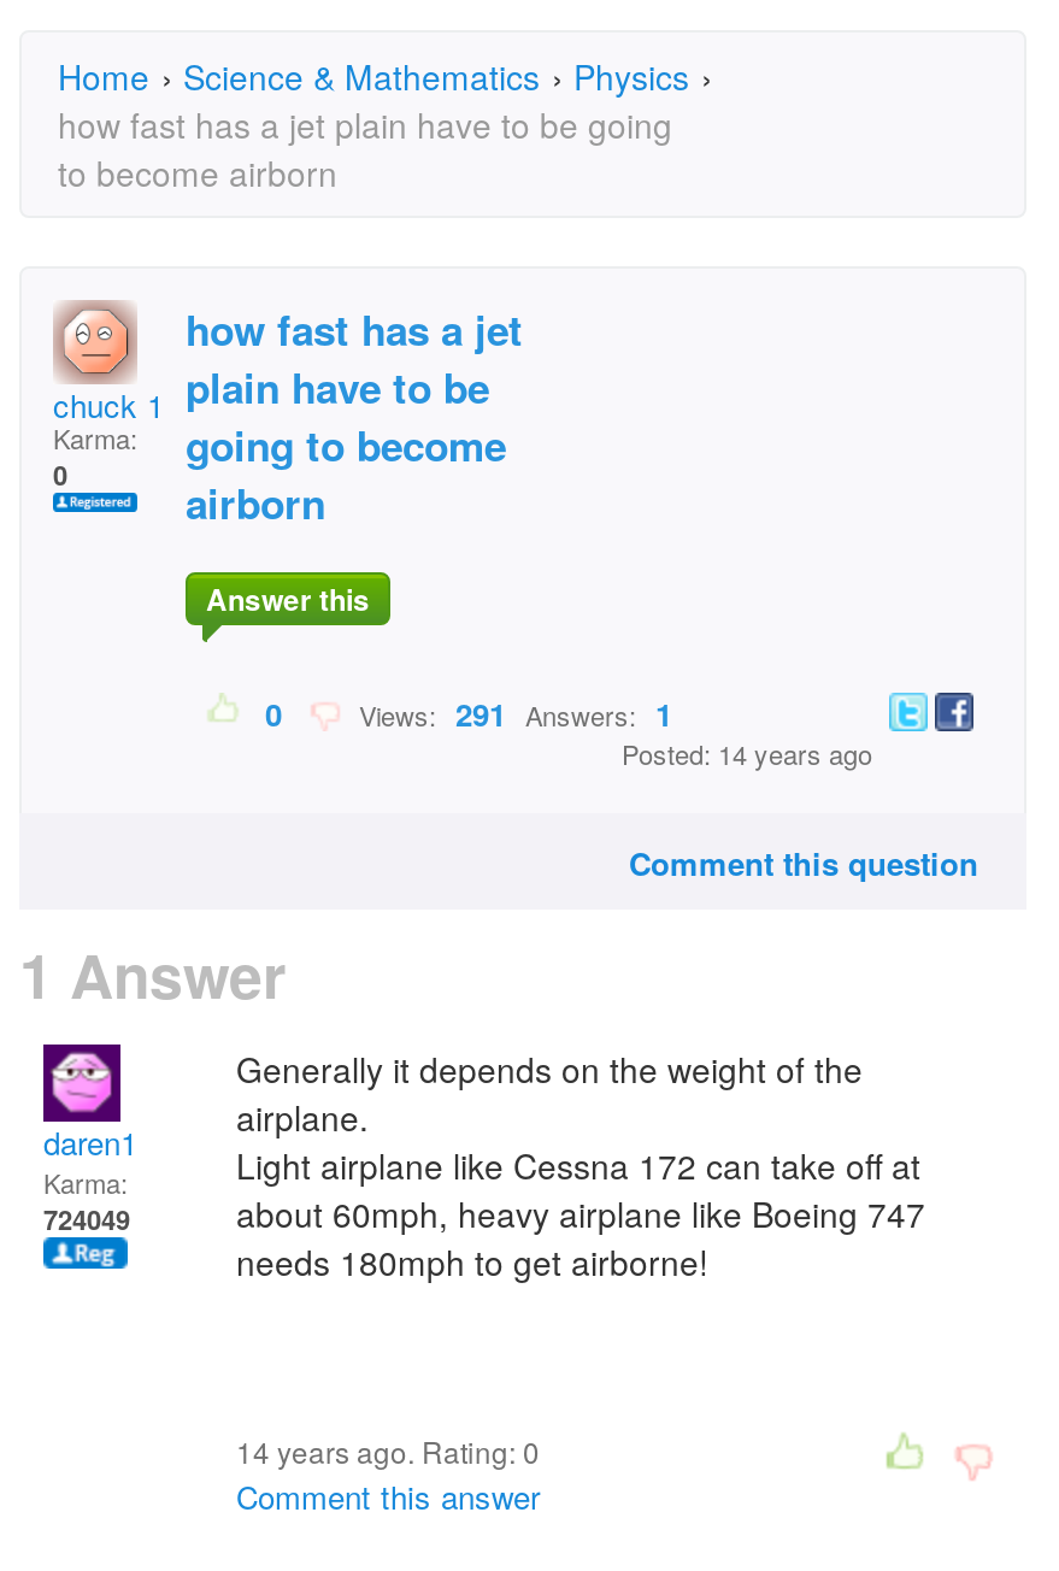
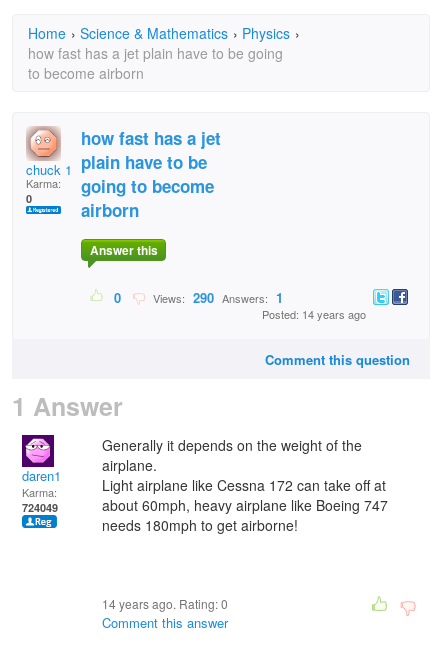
- Views: 291 Answers: 1
+ Views: 290 Answers: 1
